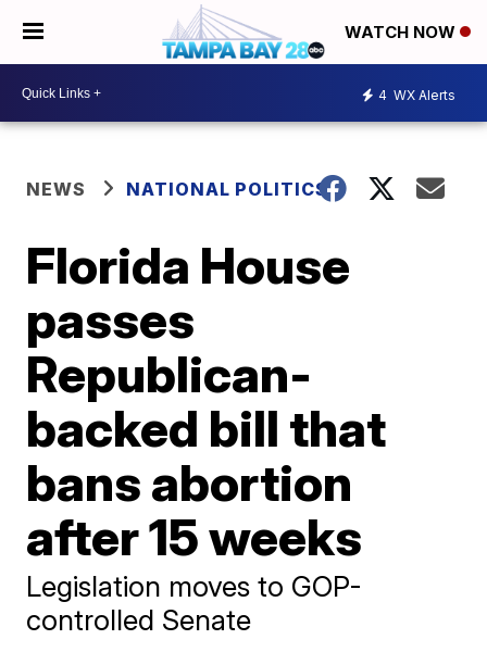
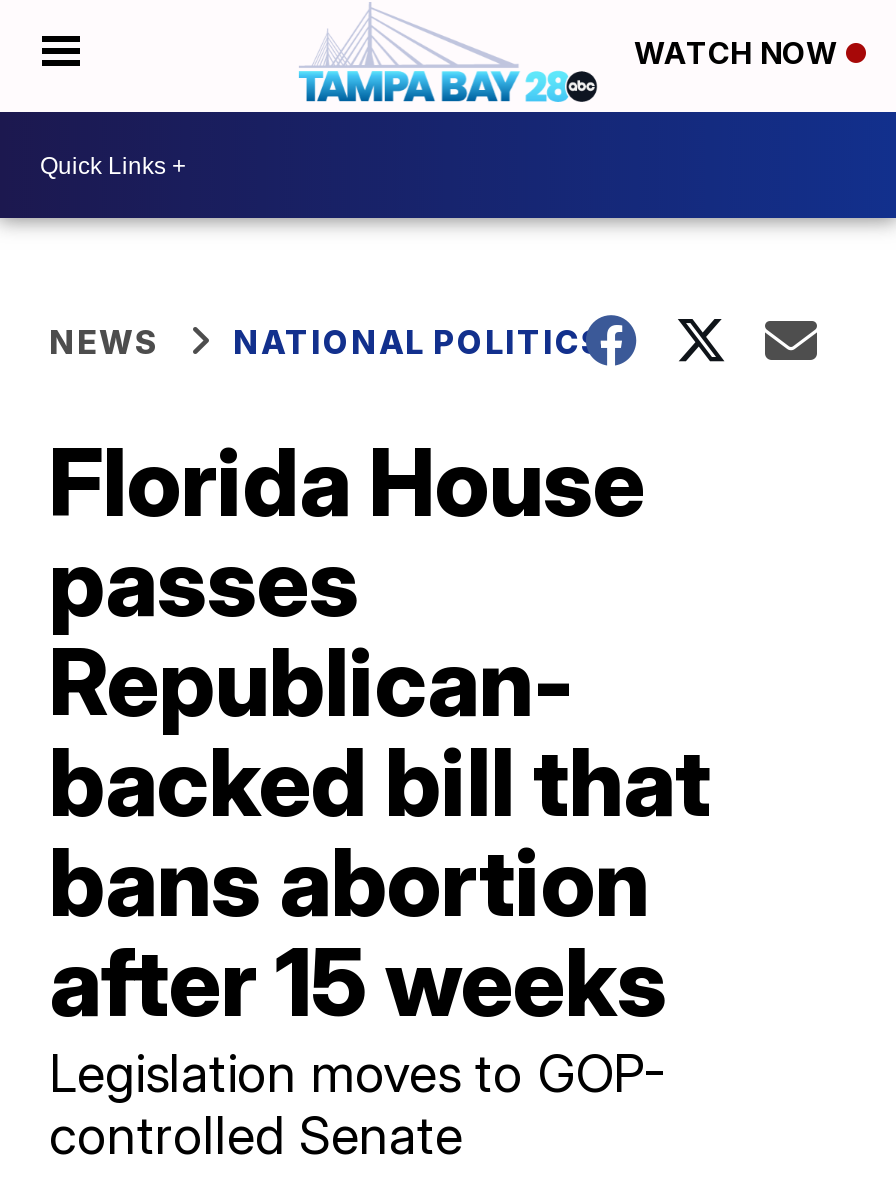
- 4 WX Alerts
